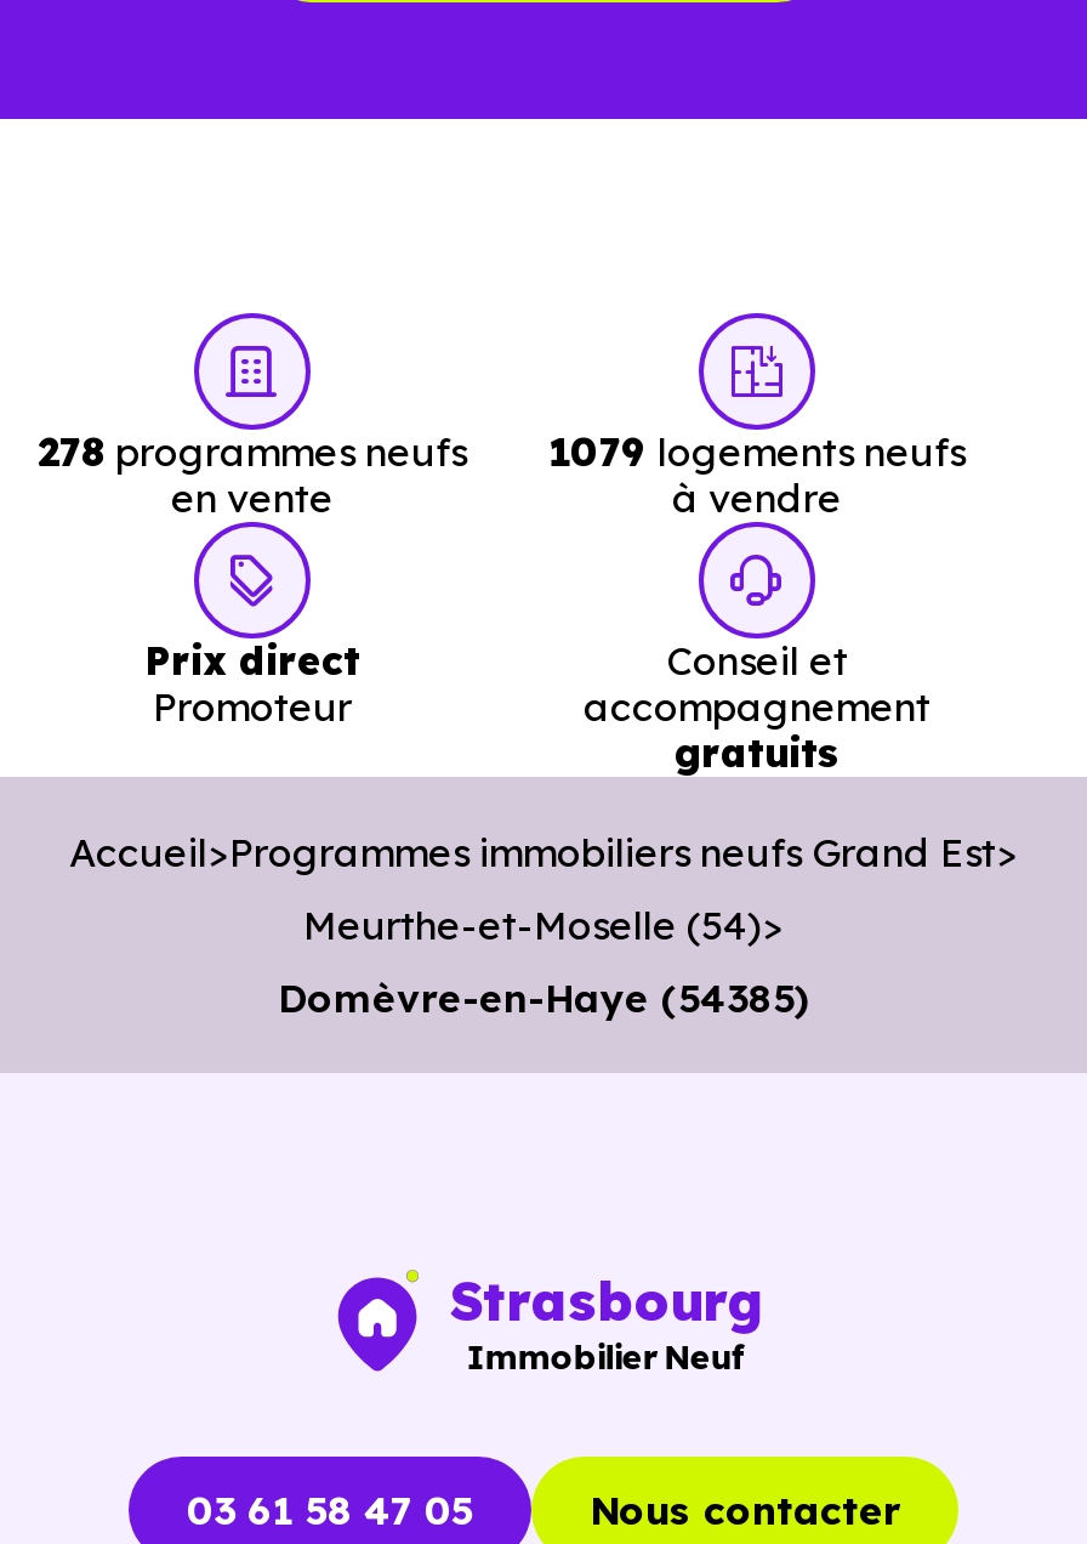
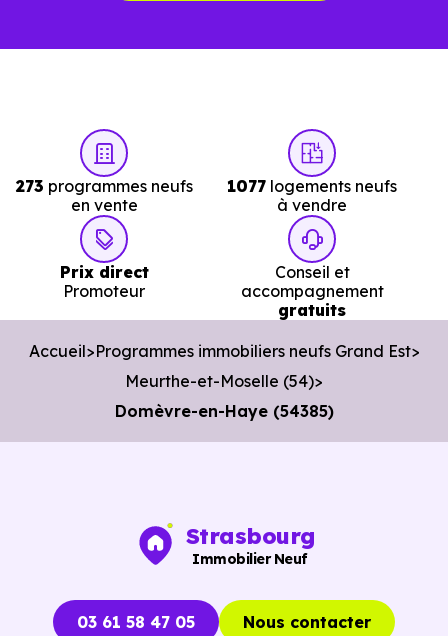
- 278 programmes neufs
+ 273 programmes neufs

- 1079 logements neufs
+ 1077 logements neufs
